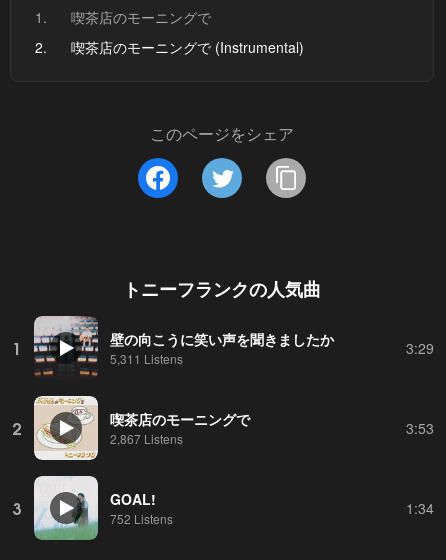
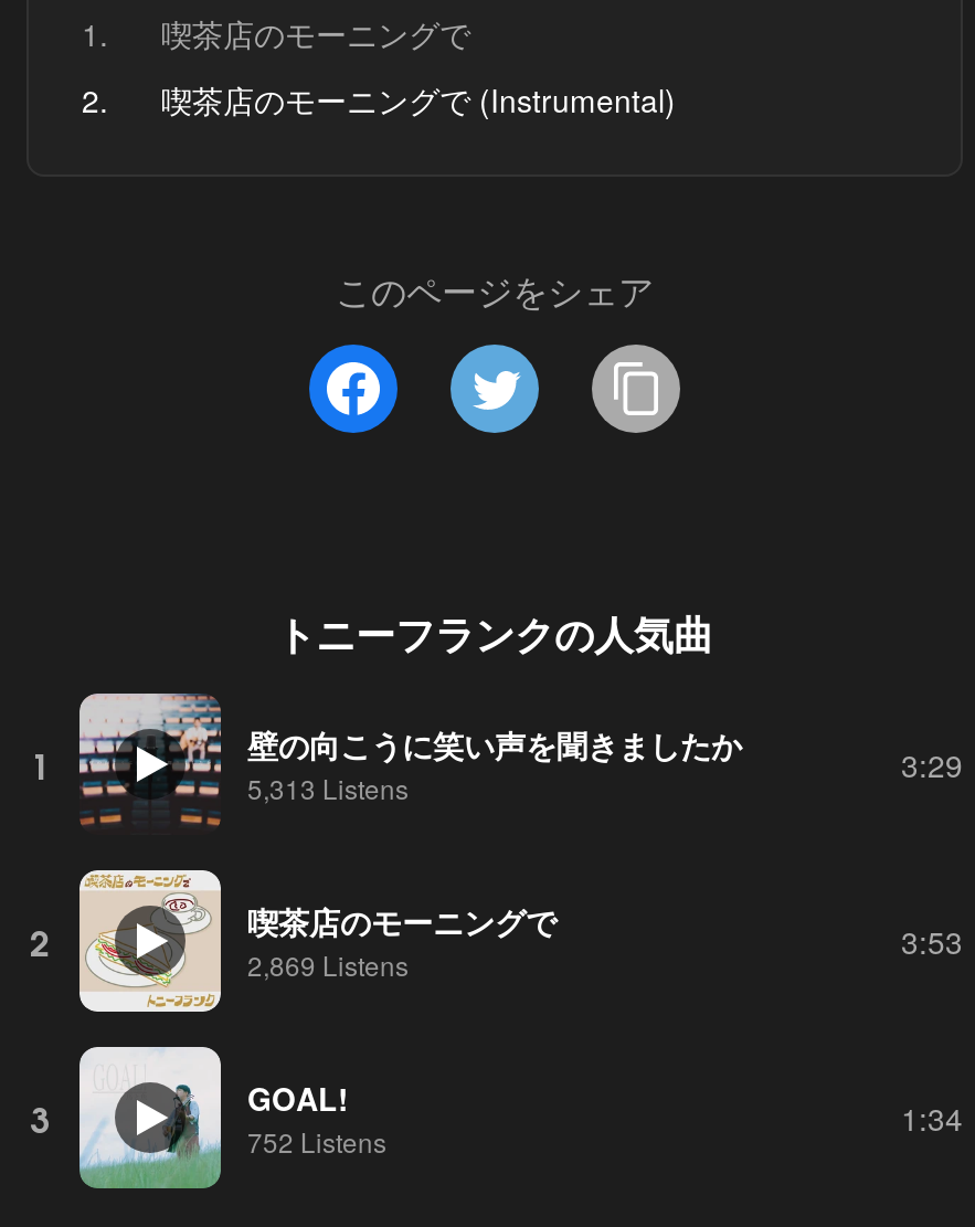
- 5,311 Listens
+ 5,313 Listens

- 2,867 Listens
+ 2,869 Listens
